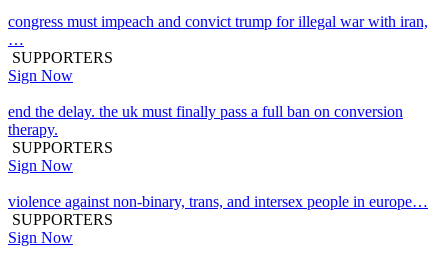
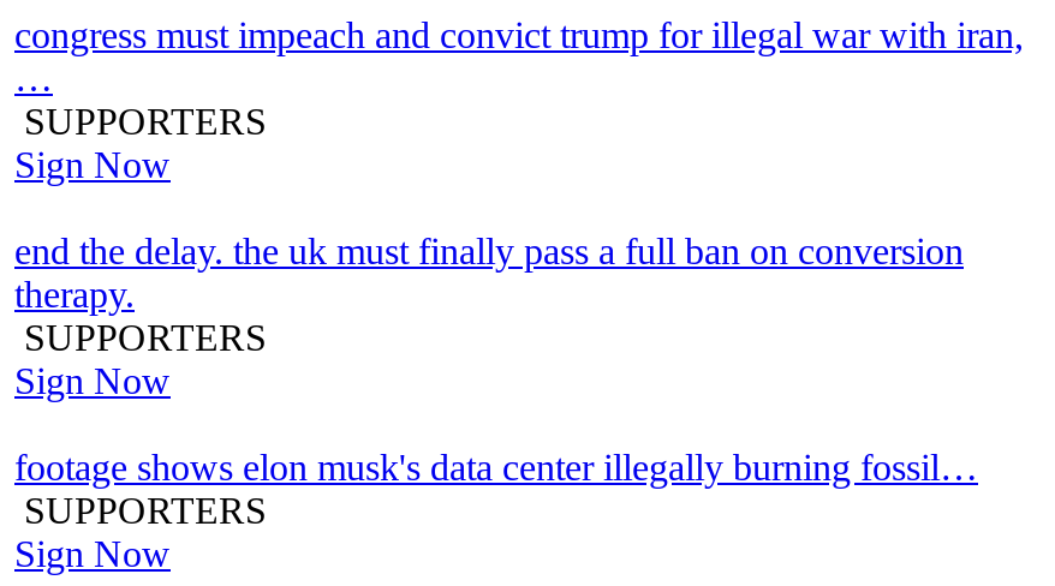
- violence against non-binary, trans, and intersex people in europe…
+ footage shows elon musk's data center illegally burning fossil…
